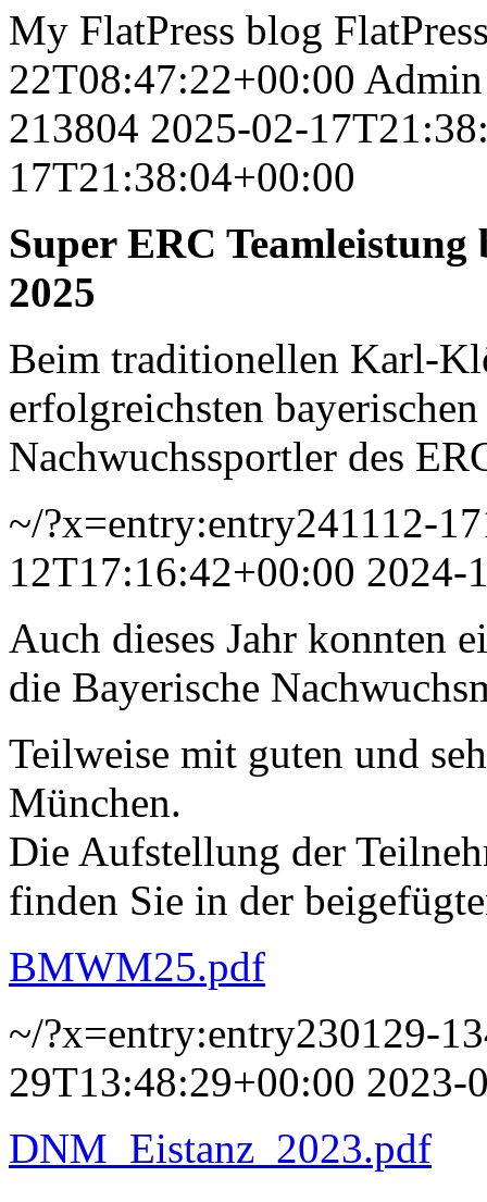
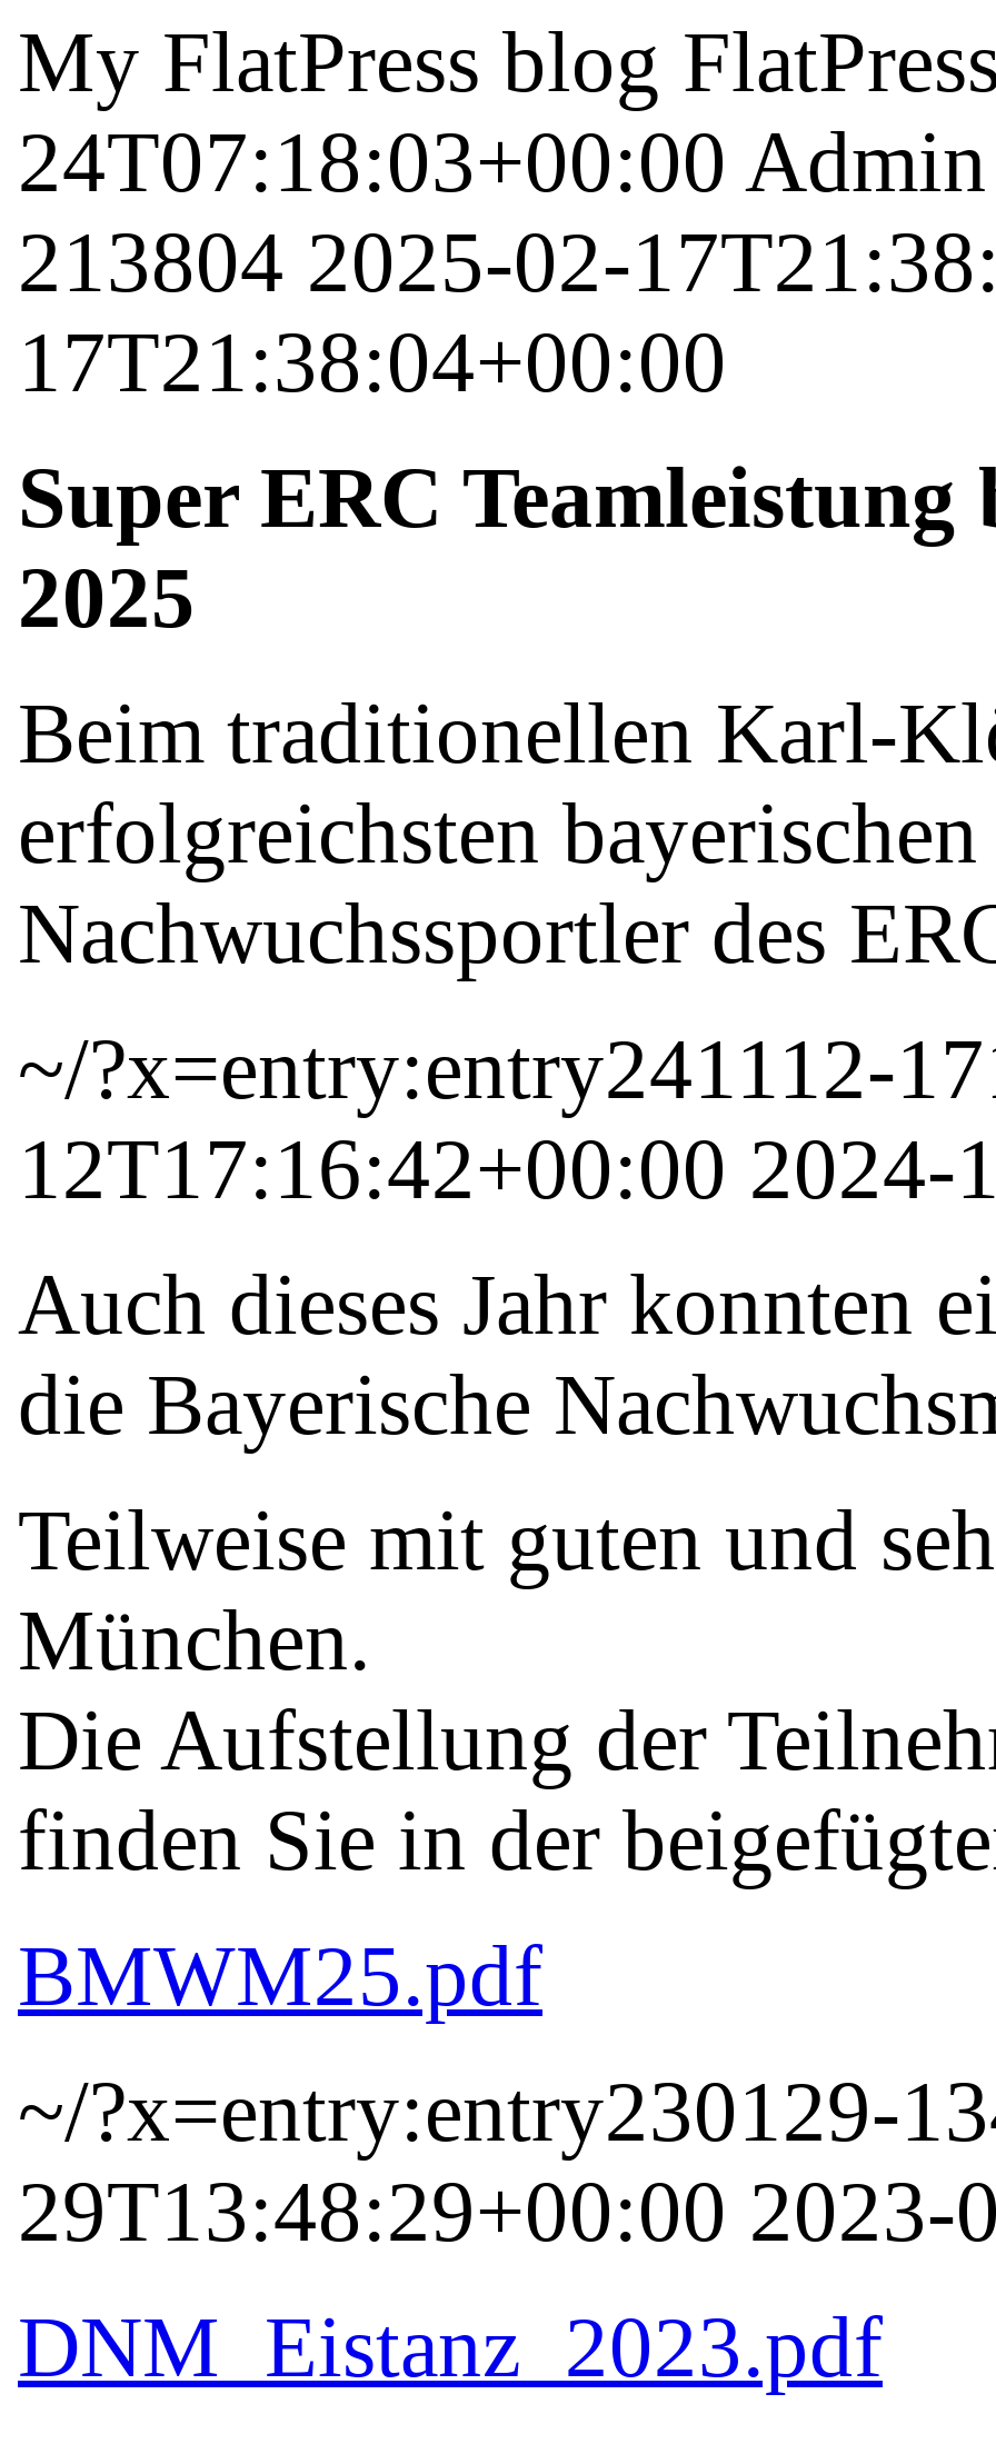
- 22T08:47:22+00:00 Admin
+ 24T07:18:03+00:00 Admin
